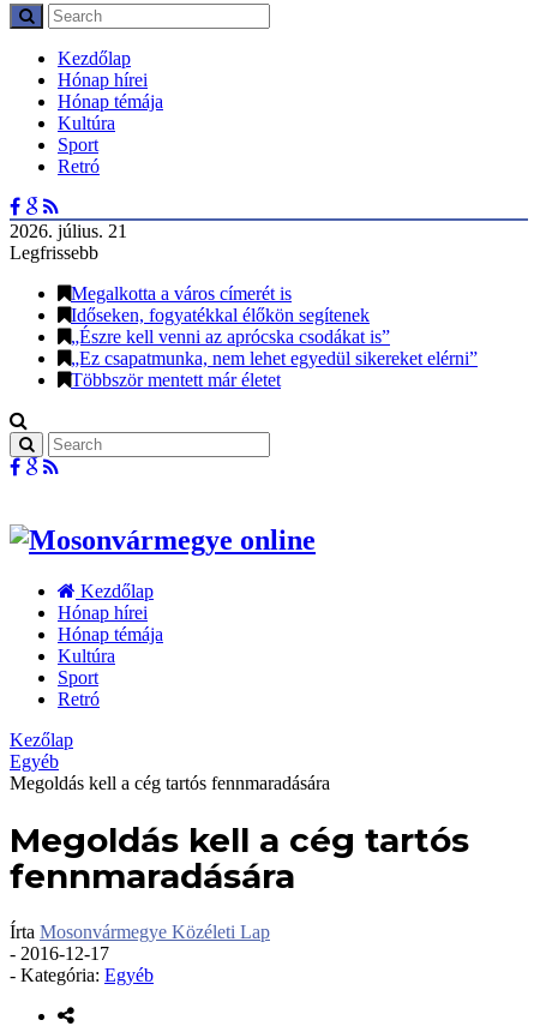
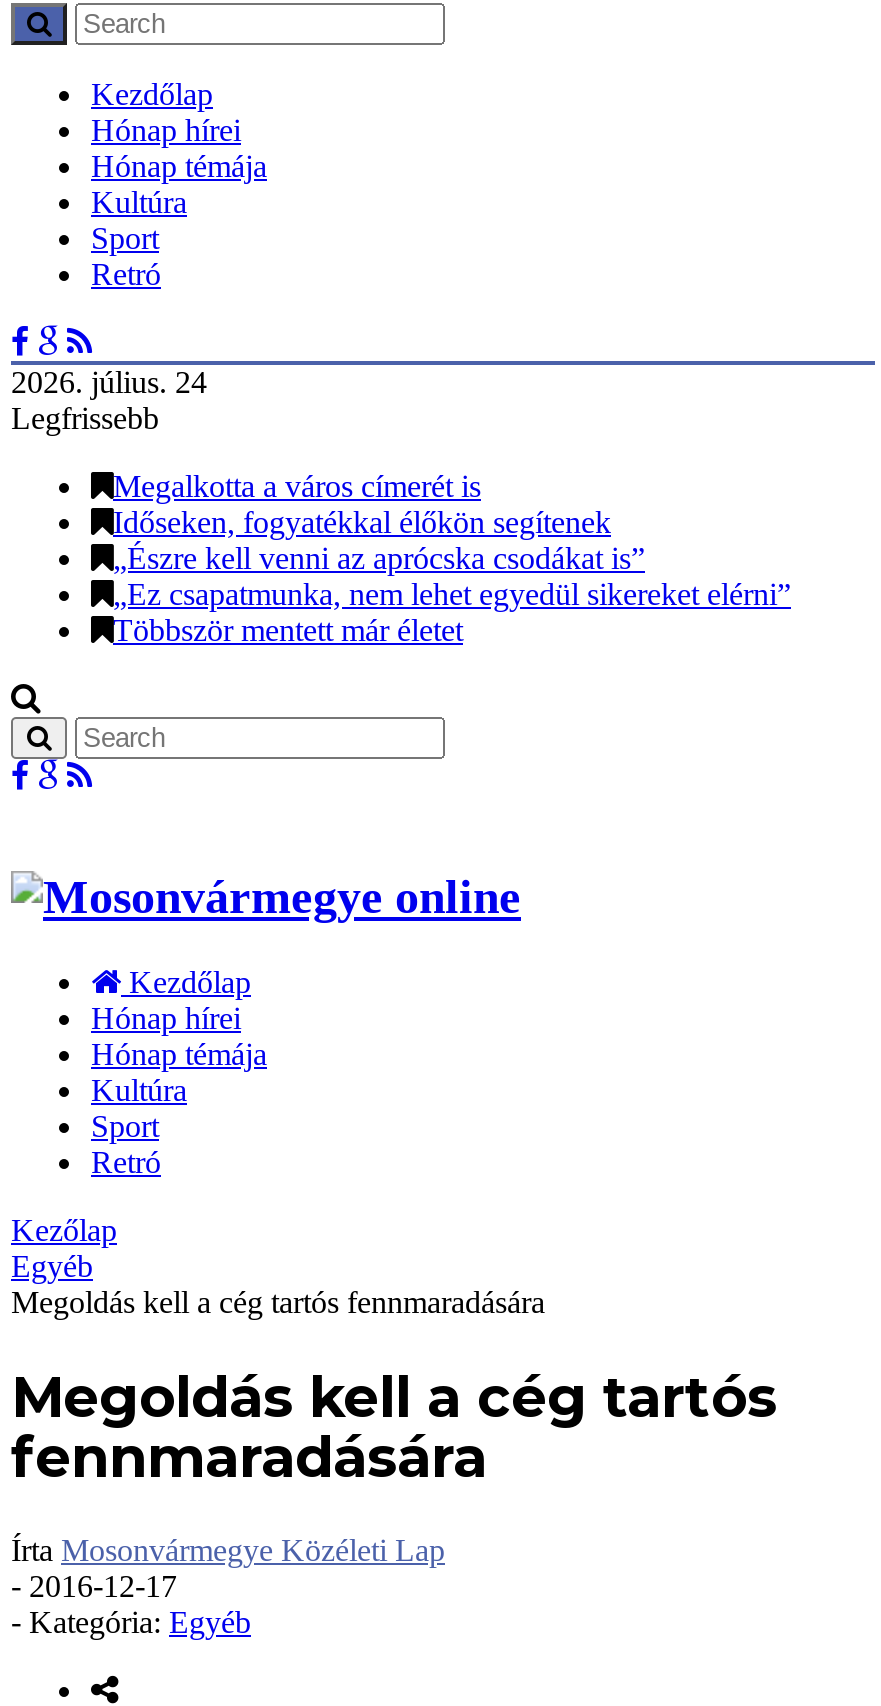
- 2026. július. 21
+ 2026. július. 24
